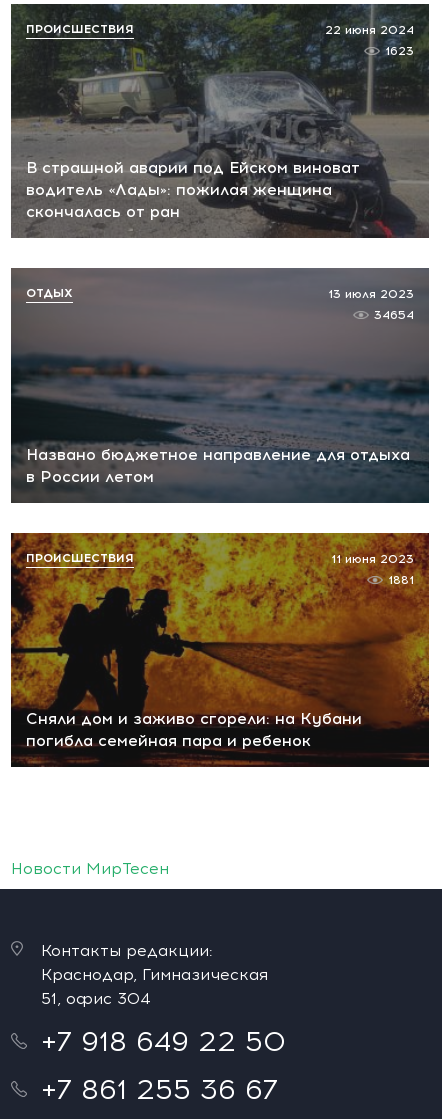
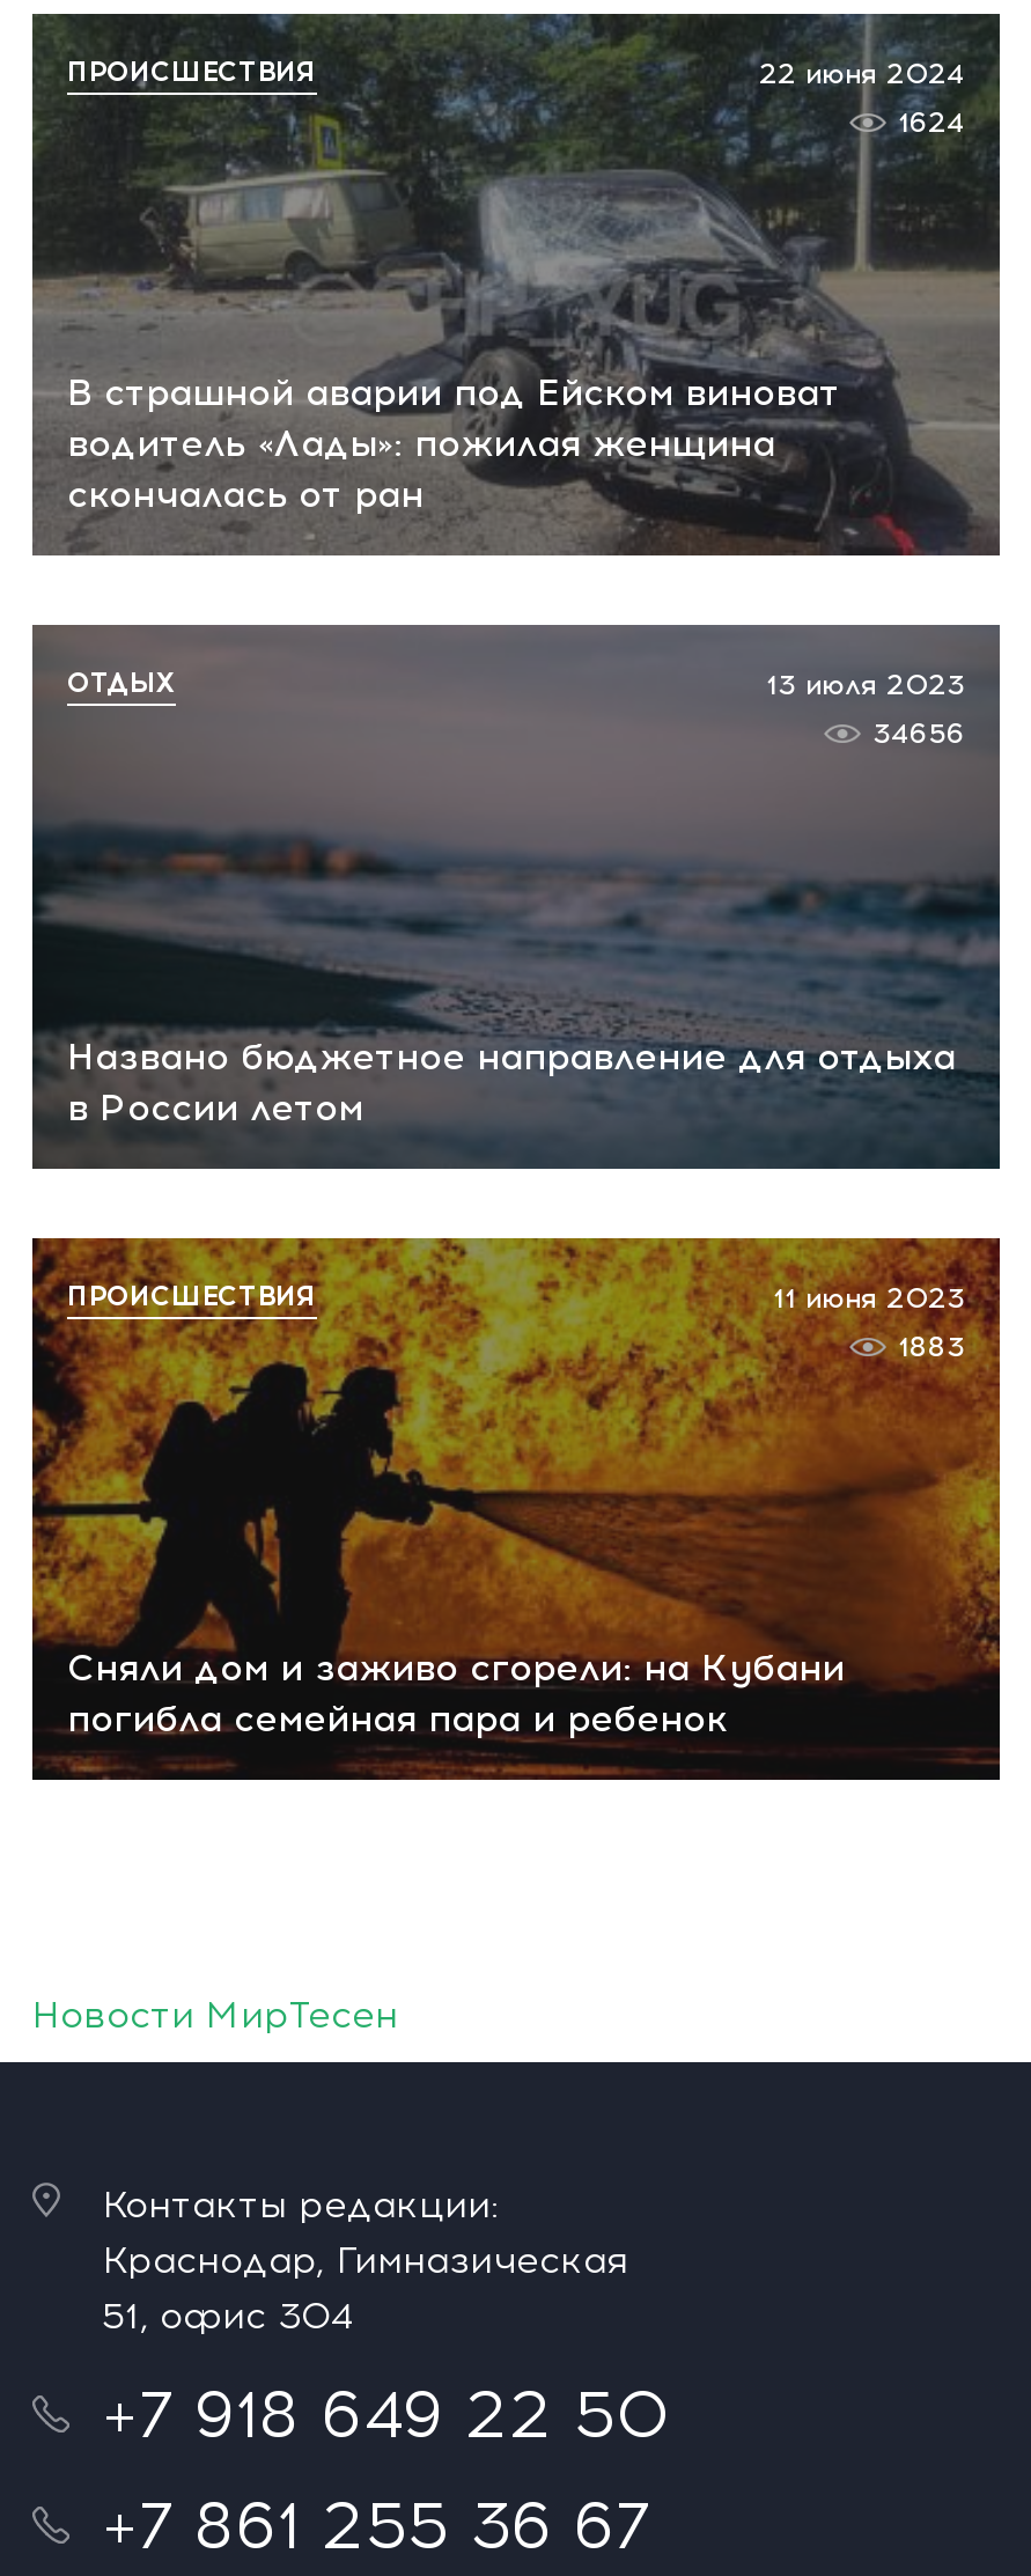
- 1623
+ 1624

- 34654
+ 34656

- 1881
+ 1883
